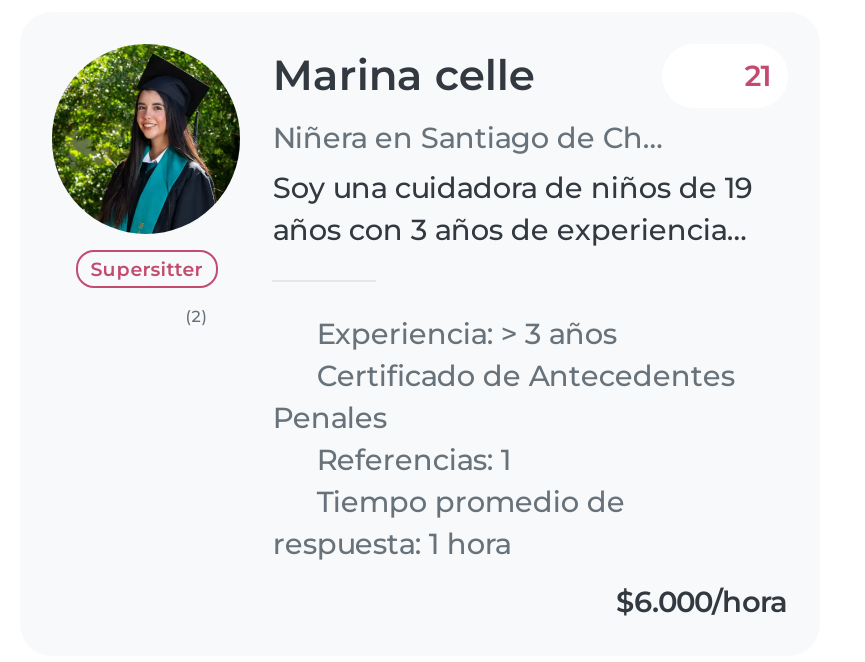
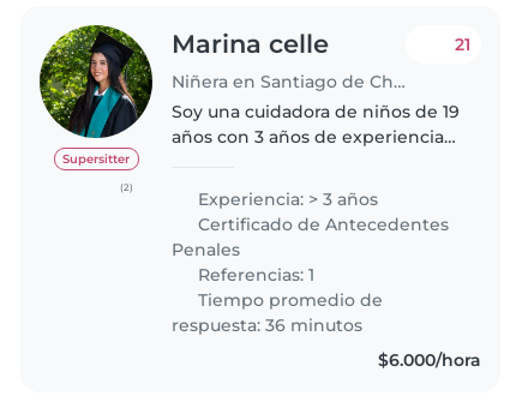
- respuesta: 1 hora
+ respuesta: 36 minutos
